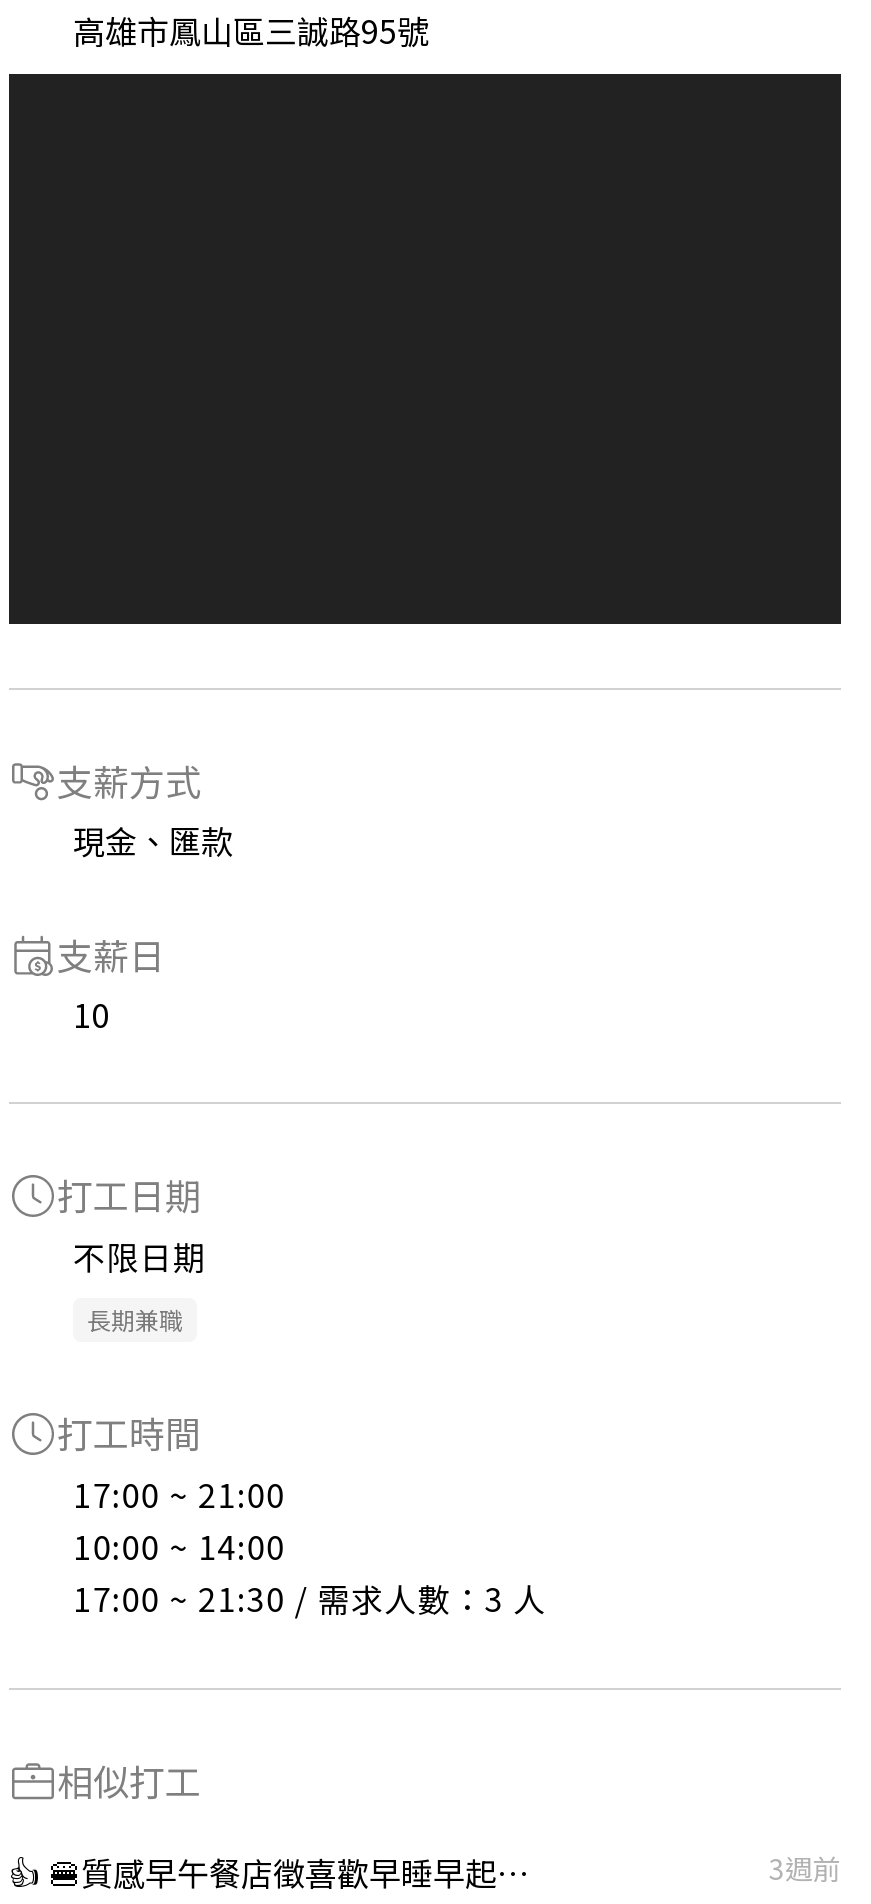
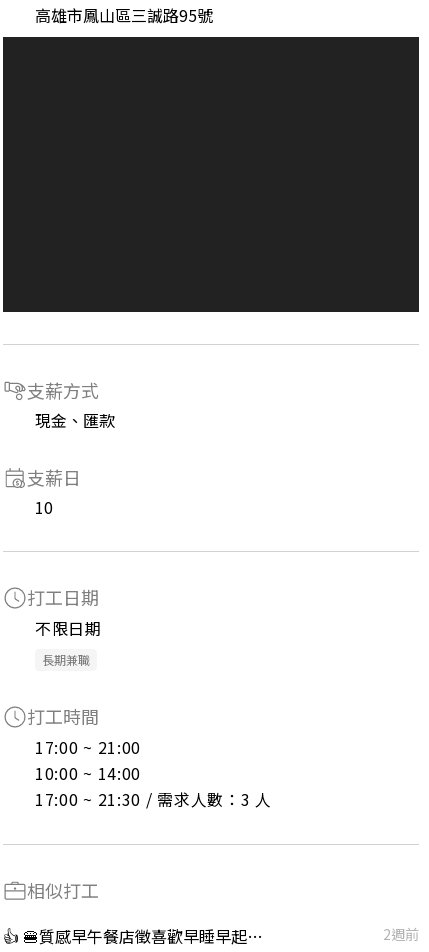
- 3週前
+ 2週前
